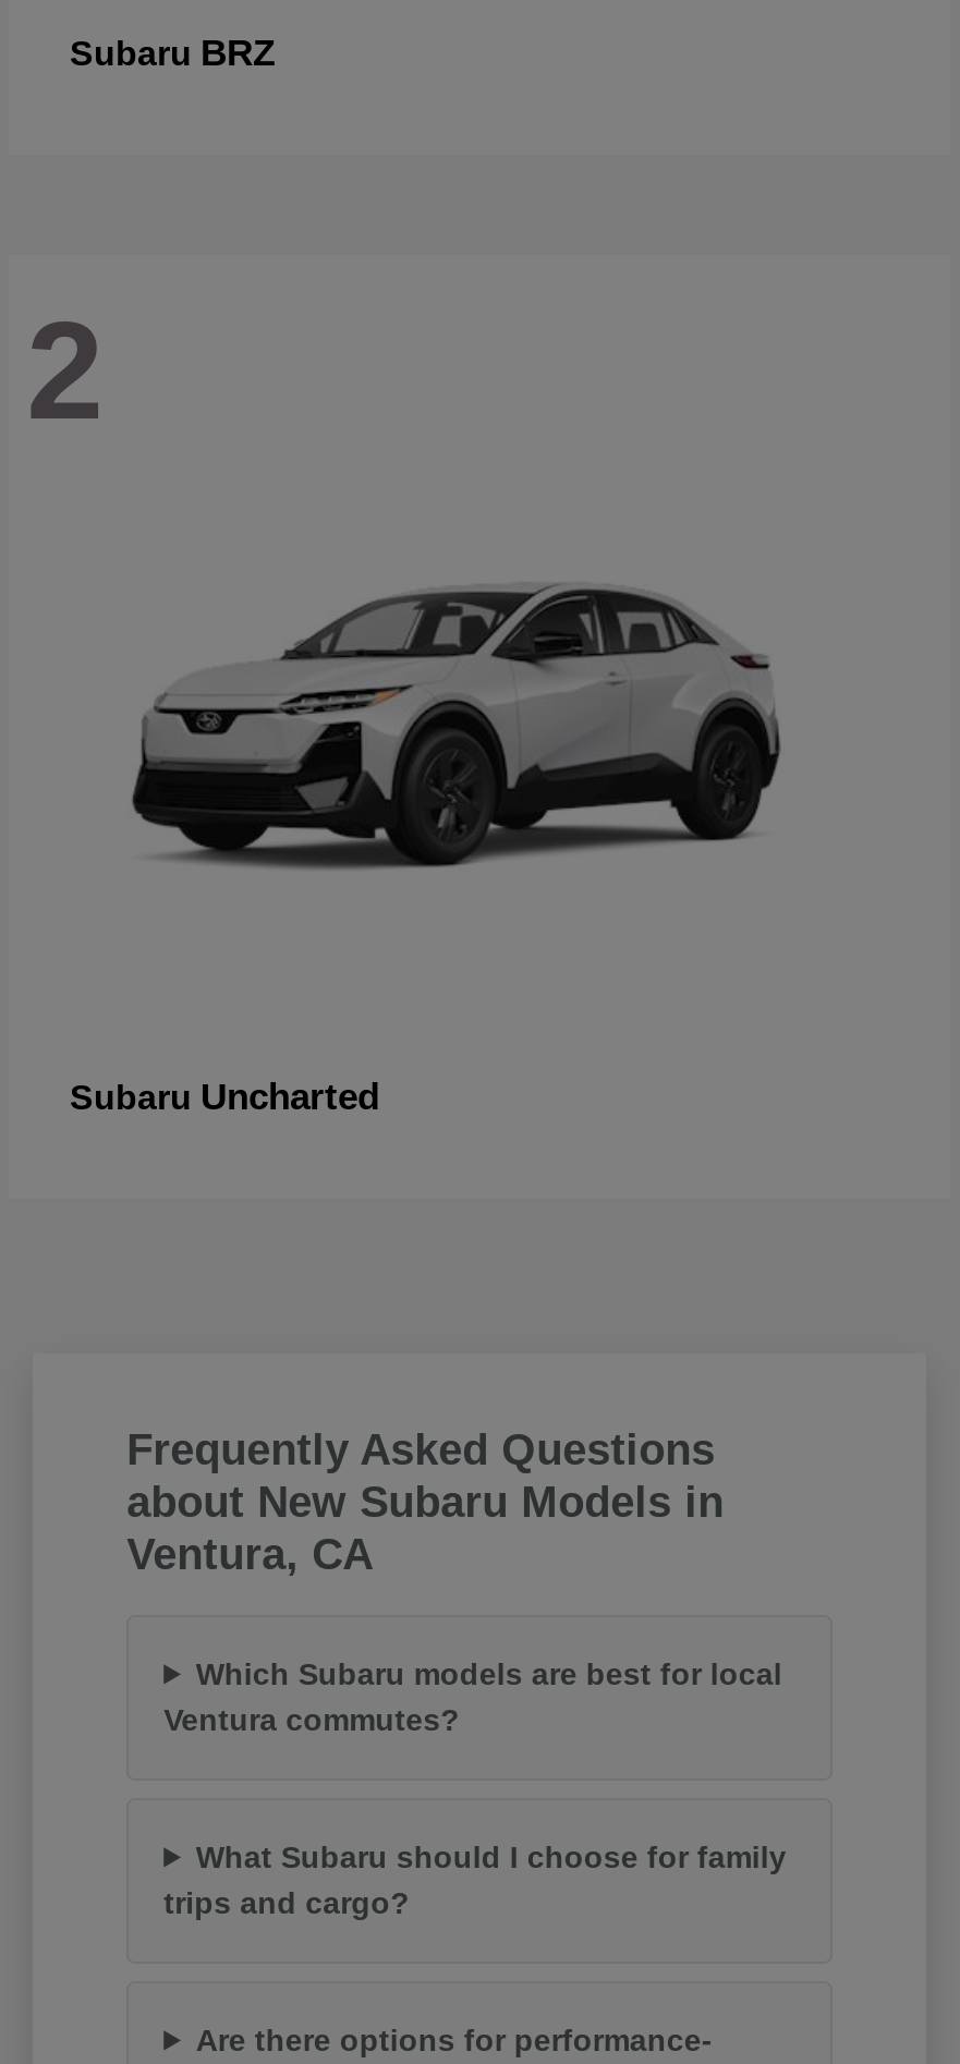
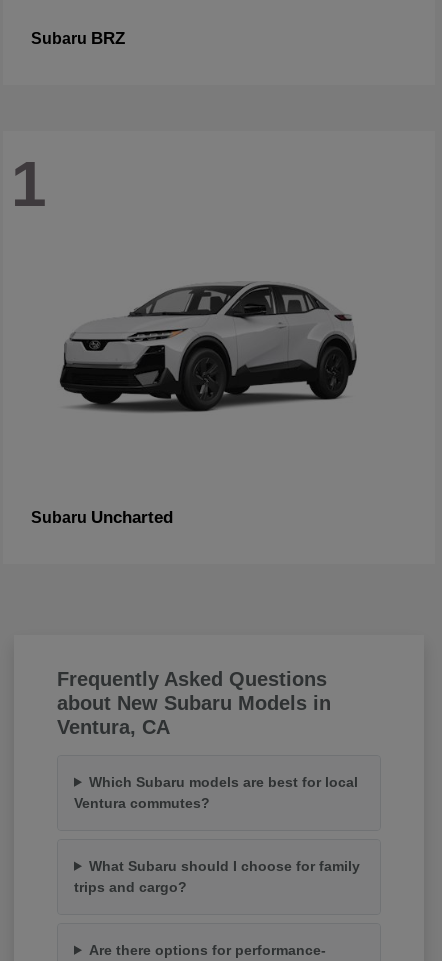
- 2
+ 1
